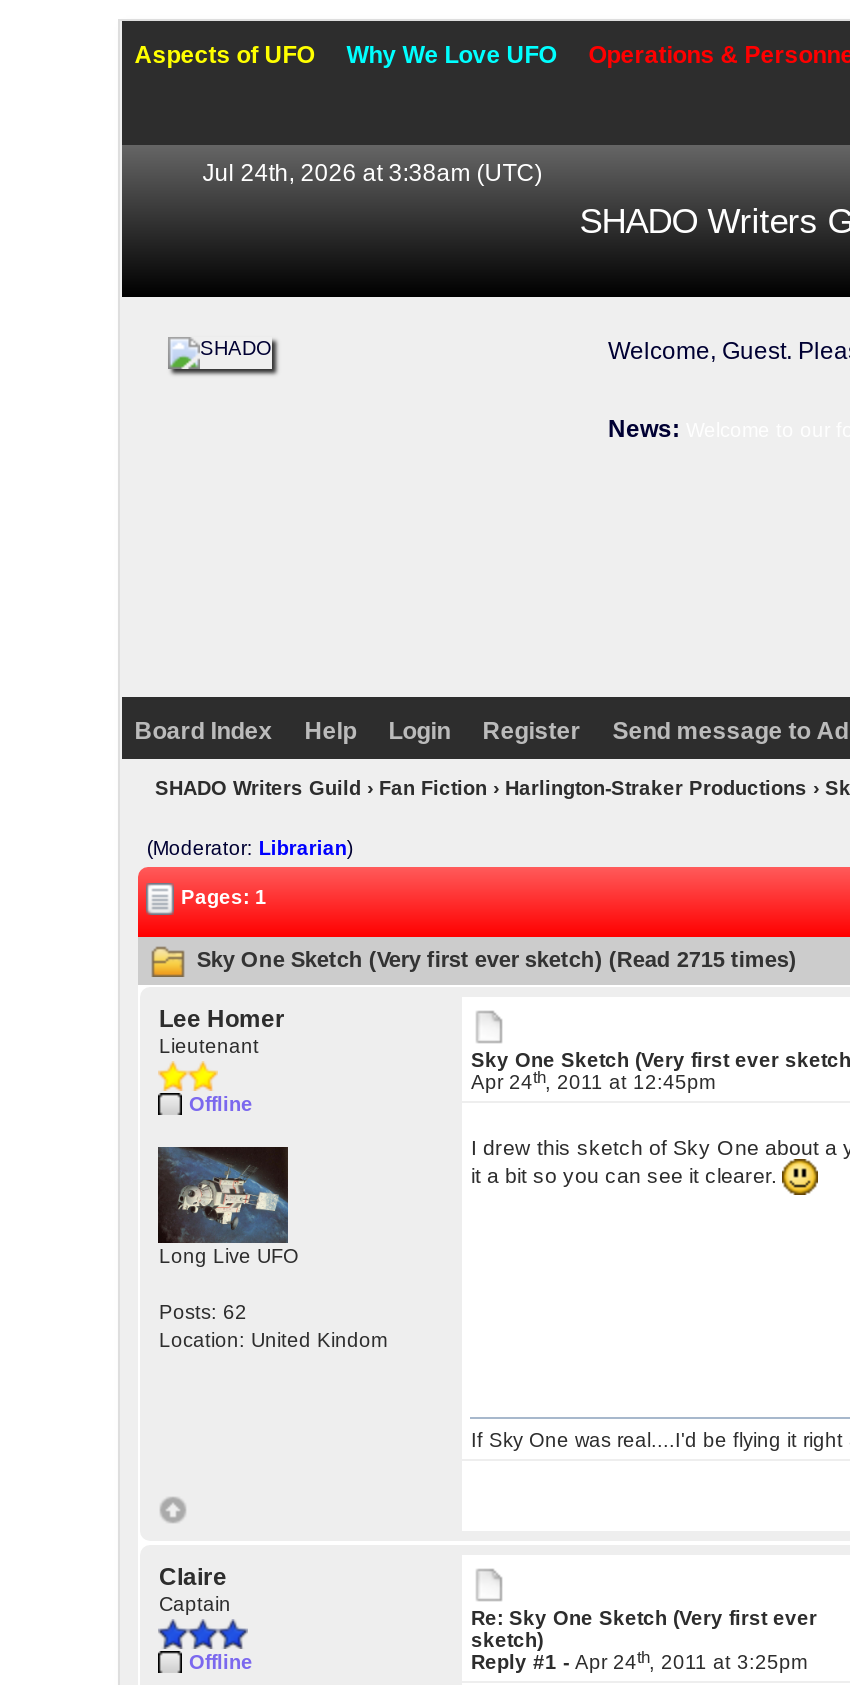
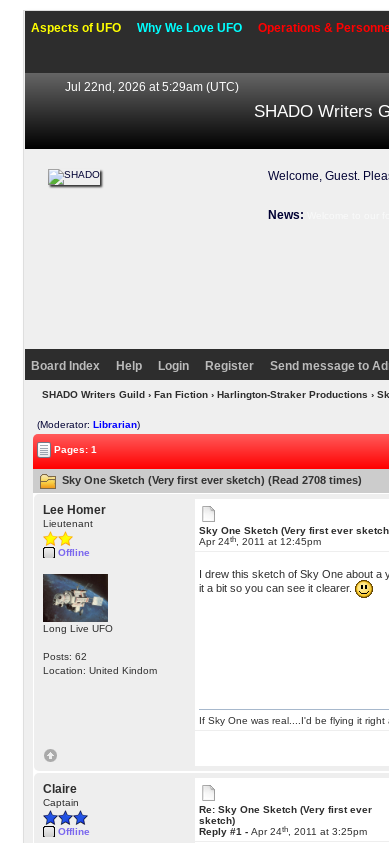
- Jul 24th, 2026 at 3:38am (UTC)
+ Jul 22nd, 2026 at 5:29am (UTC)

- Sky One Sketch (Very first ever sketch) (Read 2715 times)
+ Sky One Sketch (Very first ever sketch) (Read 2708 times)
